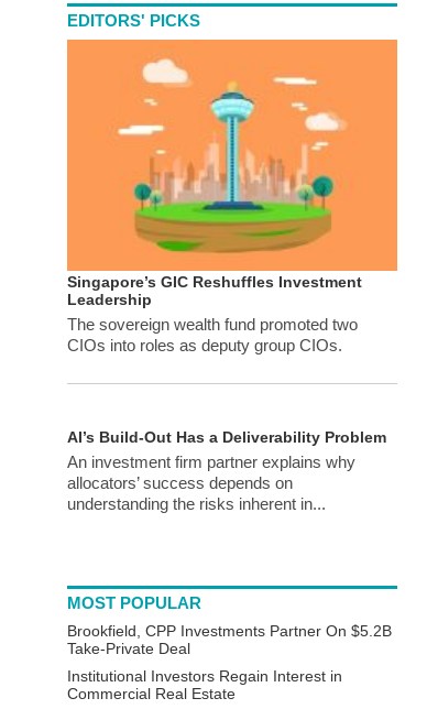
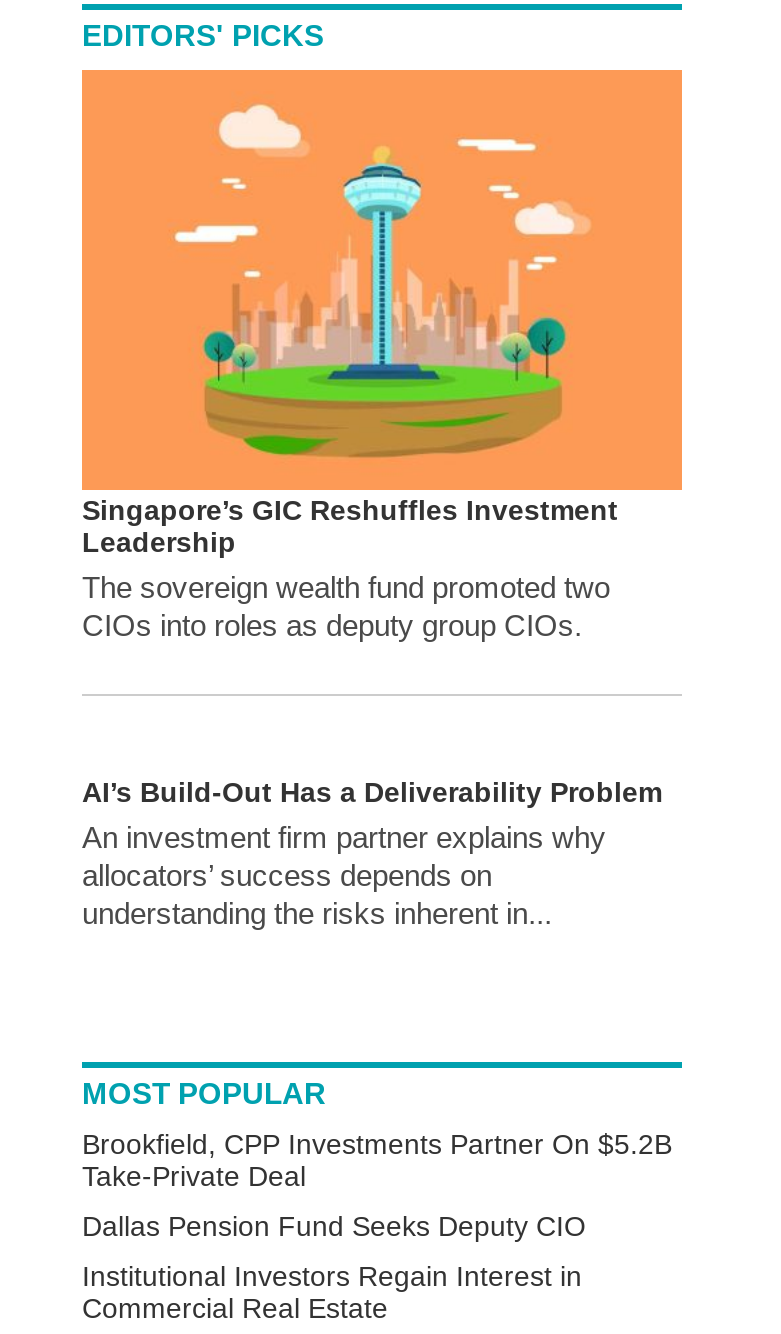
+ Dallas Pension Fund Seeks Deputy CIO
